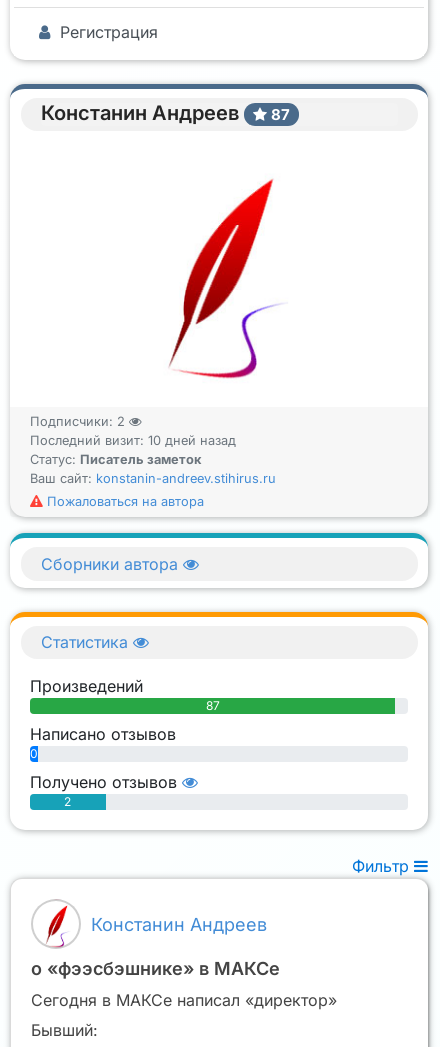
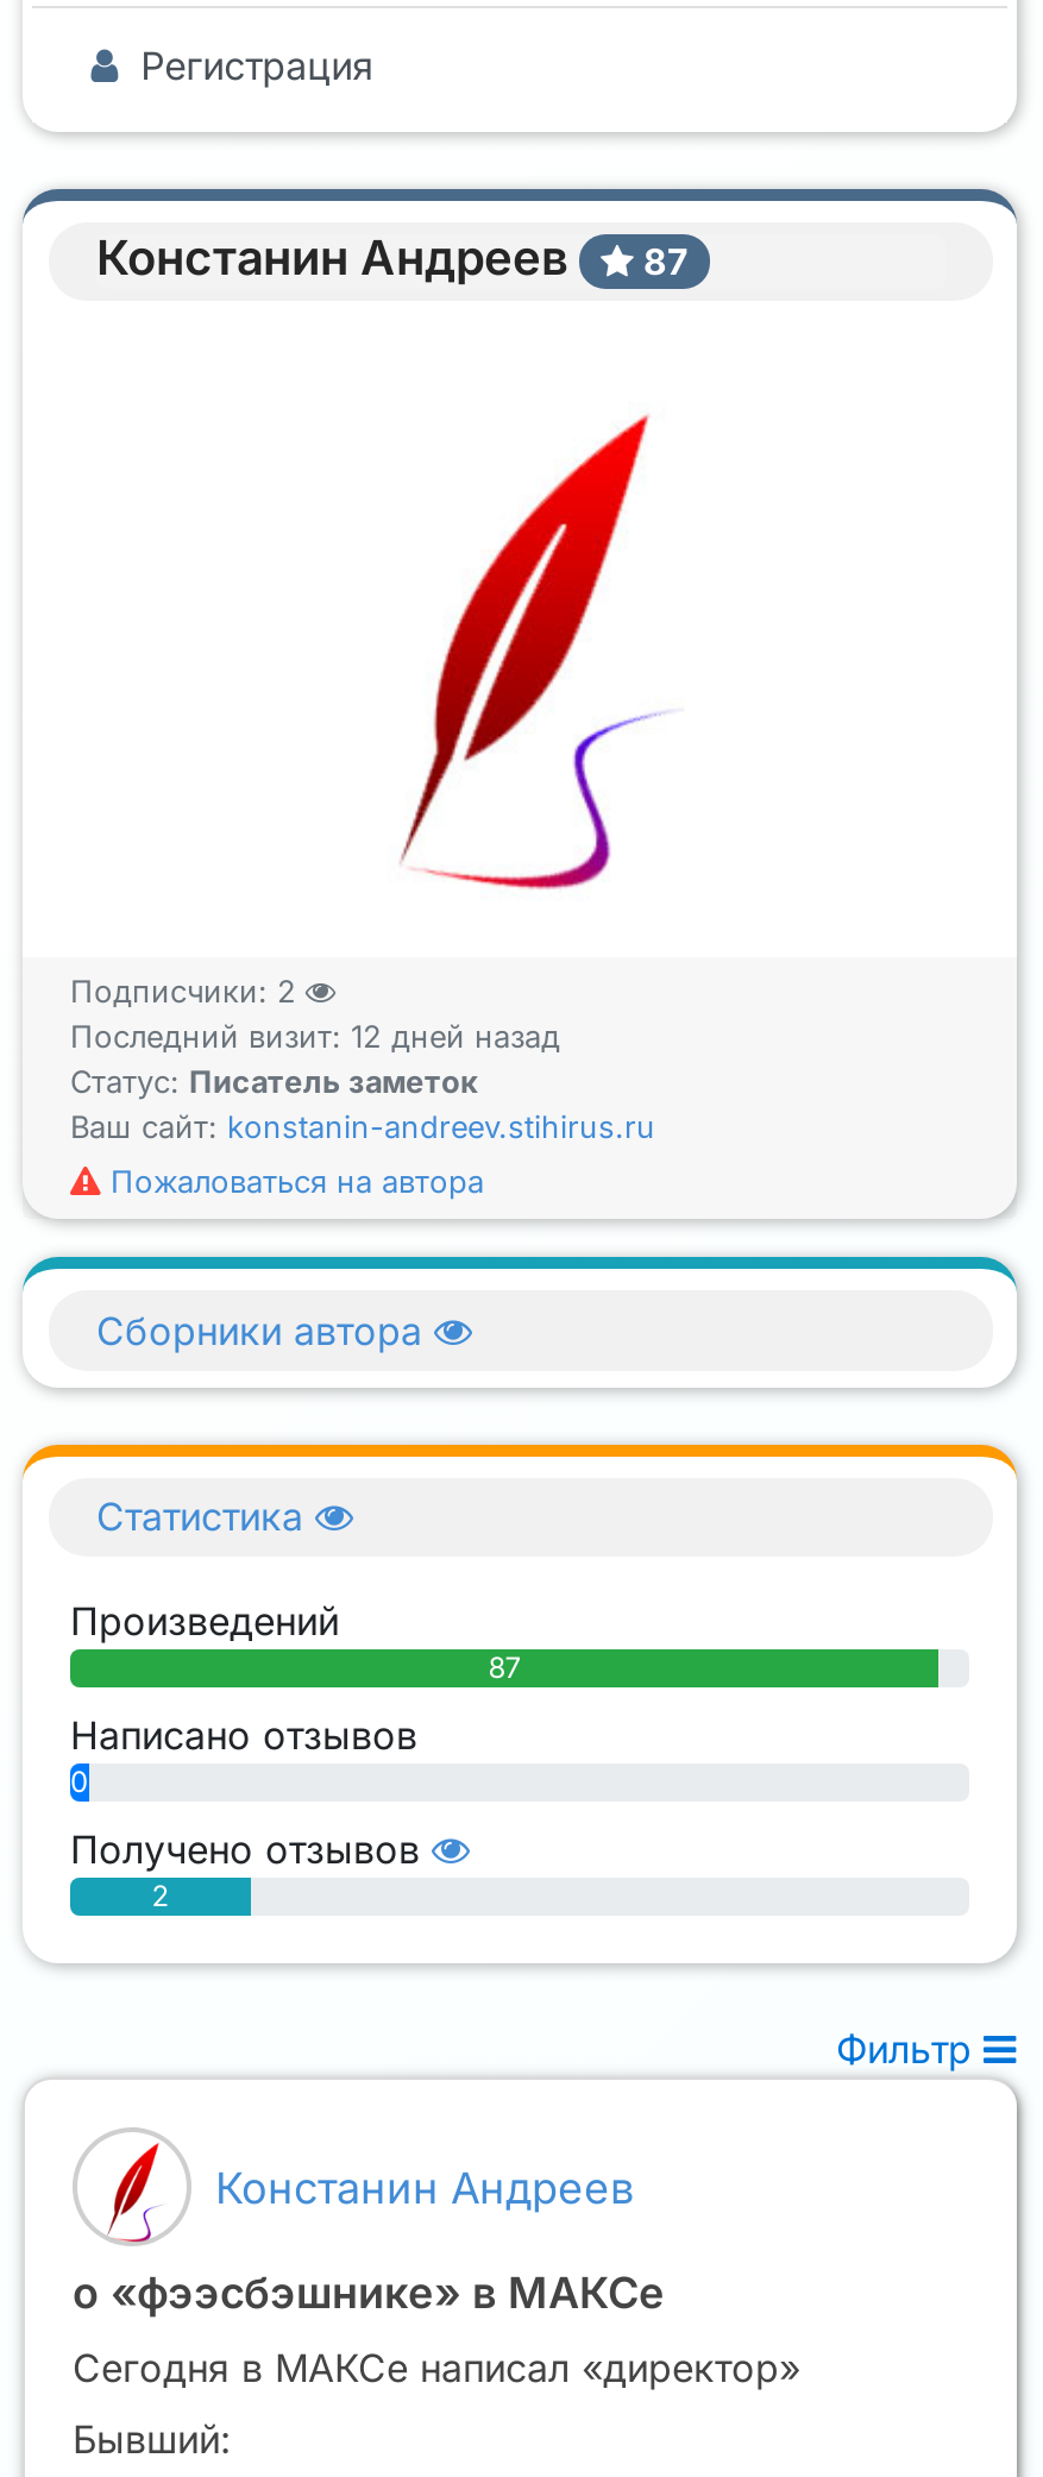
- Последний визит: 10 дней назад
+ Последний визит: 12 дней назад
